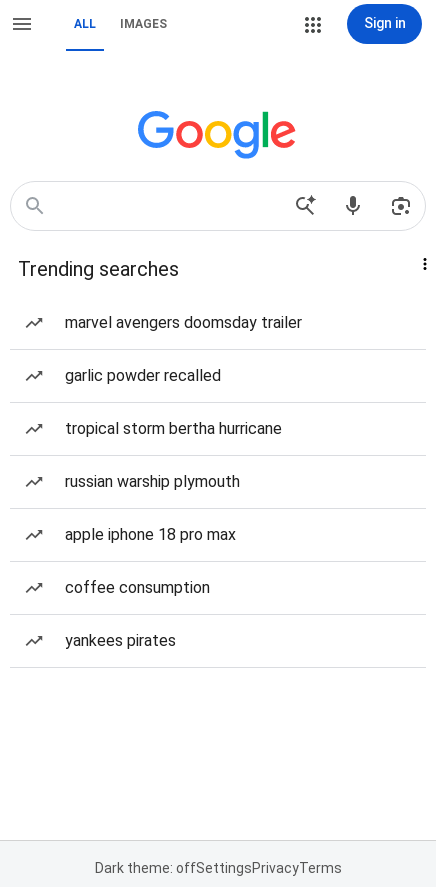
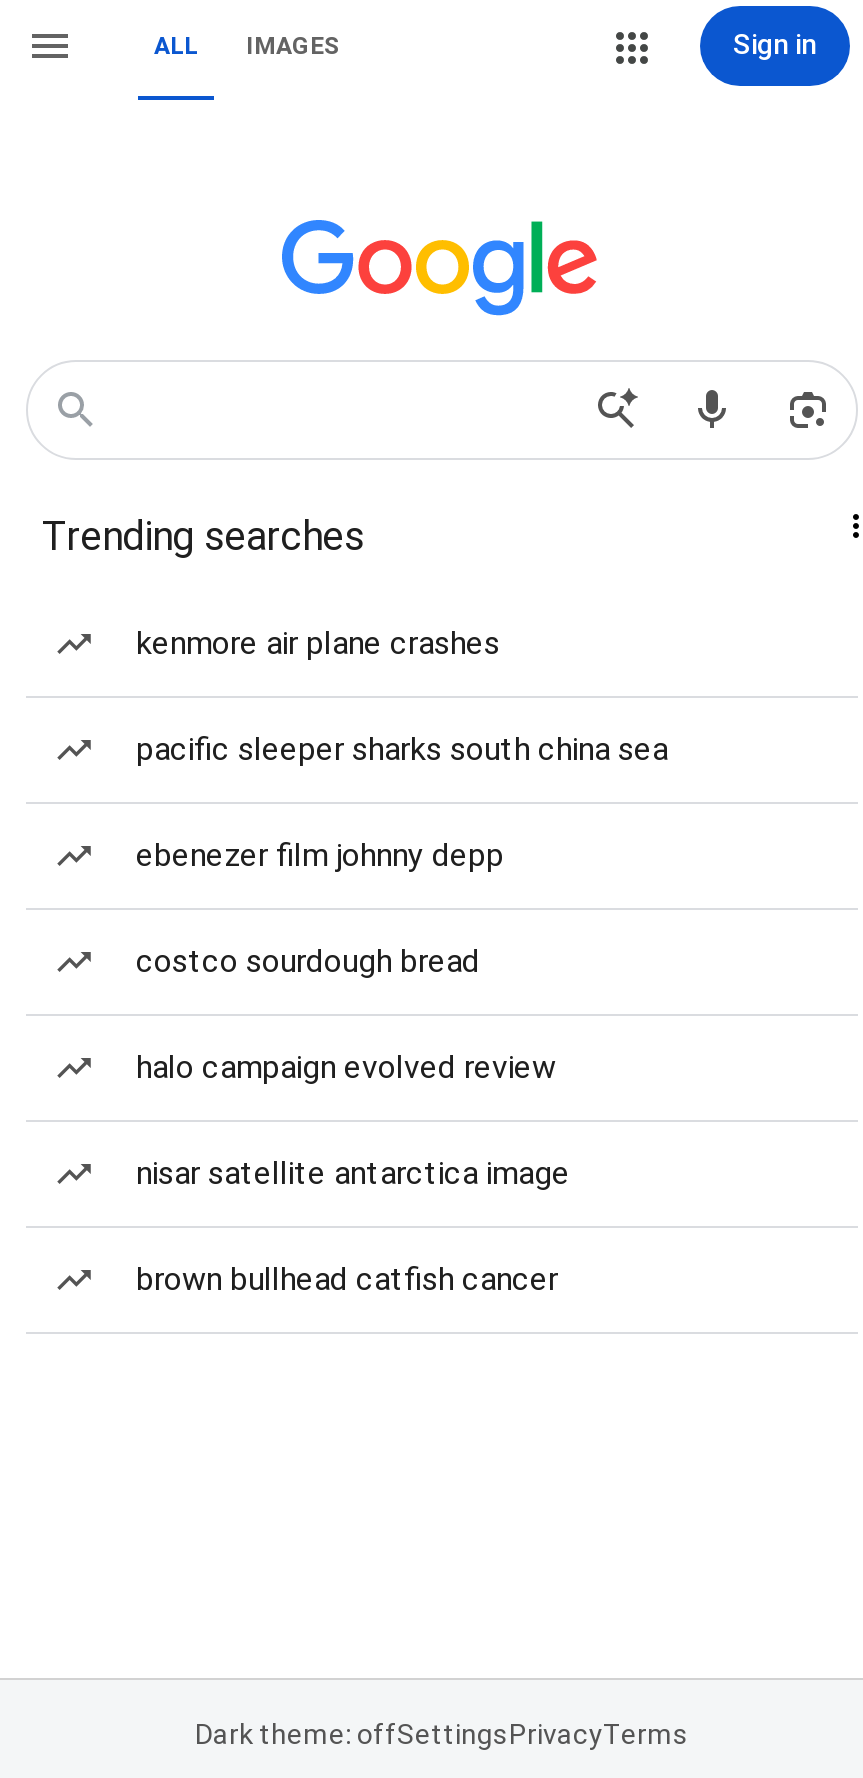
- marvel avengers doomsday trailer
+ kenmore air plane crashes

- garlic powder recalled
+ pacific sleeper sharks south china sea

- tropical storm bertha hurricane
+ ebenezer film johnny depp

- russian warship plymouth
+ costco sourdough bread

- apple iphone 18 pro max
+ halo campaign evolved review

- coffee consumption
+ nisar satellite antarctica image

- yankees pirates
+ brown bullhead catfish cancer
